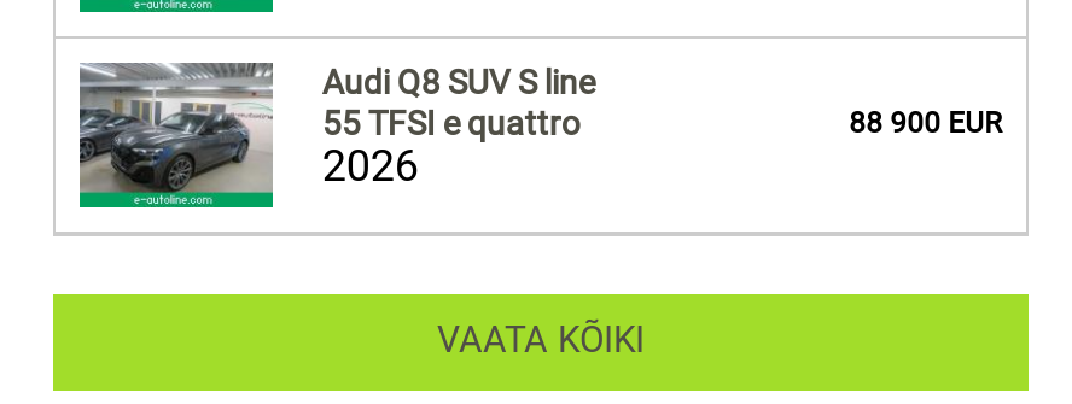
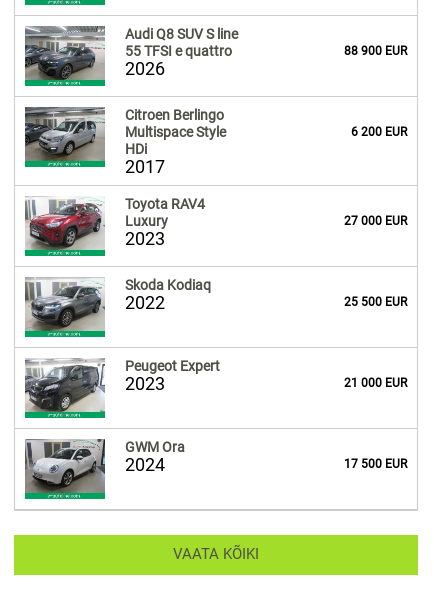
+ [image]
+ Citroen Berlingo
+ Multispace Style
+ HDi
+ 2017

+ [image]
+ Toyota RAV4
+ Luxury
+ 2023

+ [image]
+ Skoda Kodiaq
+ 2022
+ 25 500 EUR

+ [image]
+ Peugeot Expert
+ 2023
+ 21 000 EUR

+ [image]
+ GWM Ora
+ 2024
+ 17 500 EUR

+ 27 000 EUR

+ 6 200 EUR
